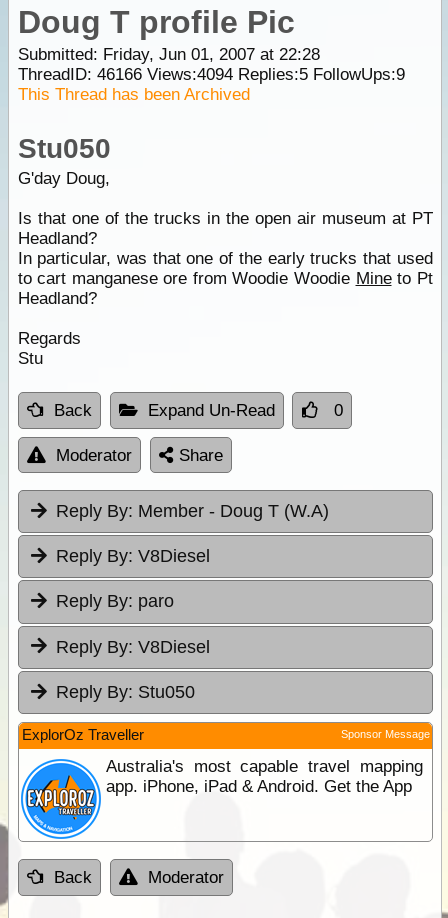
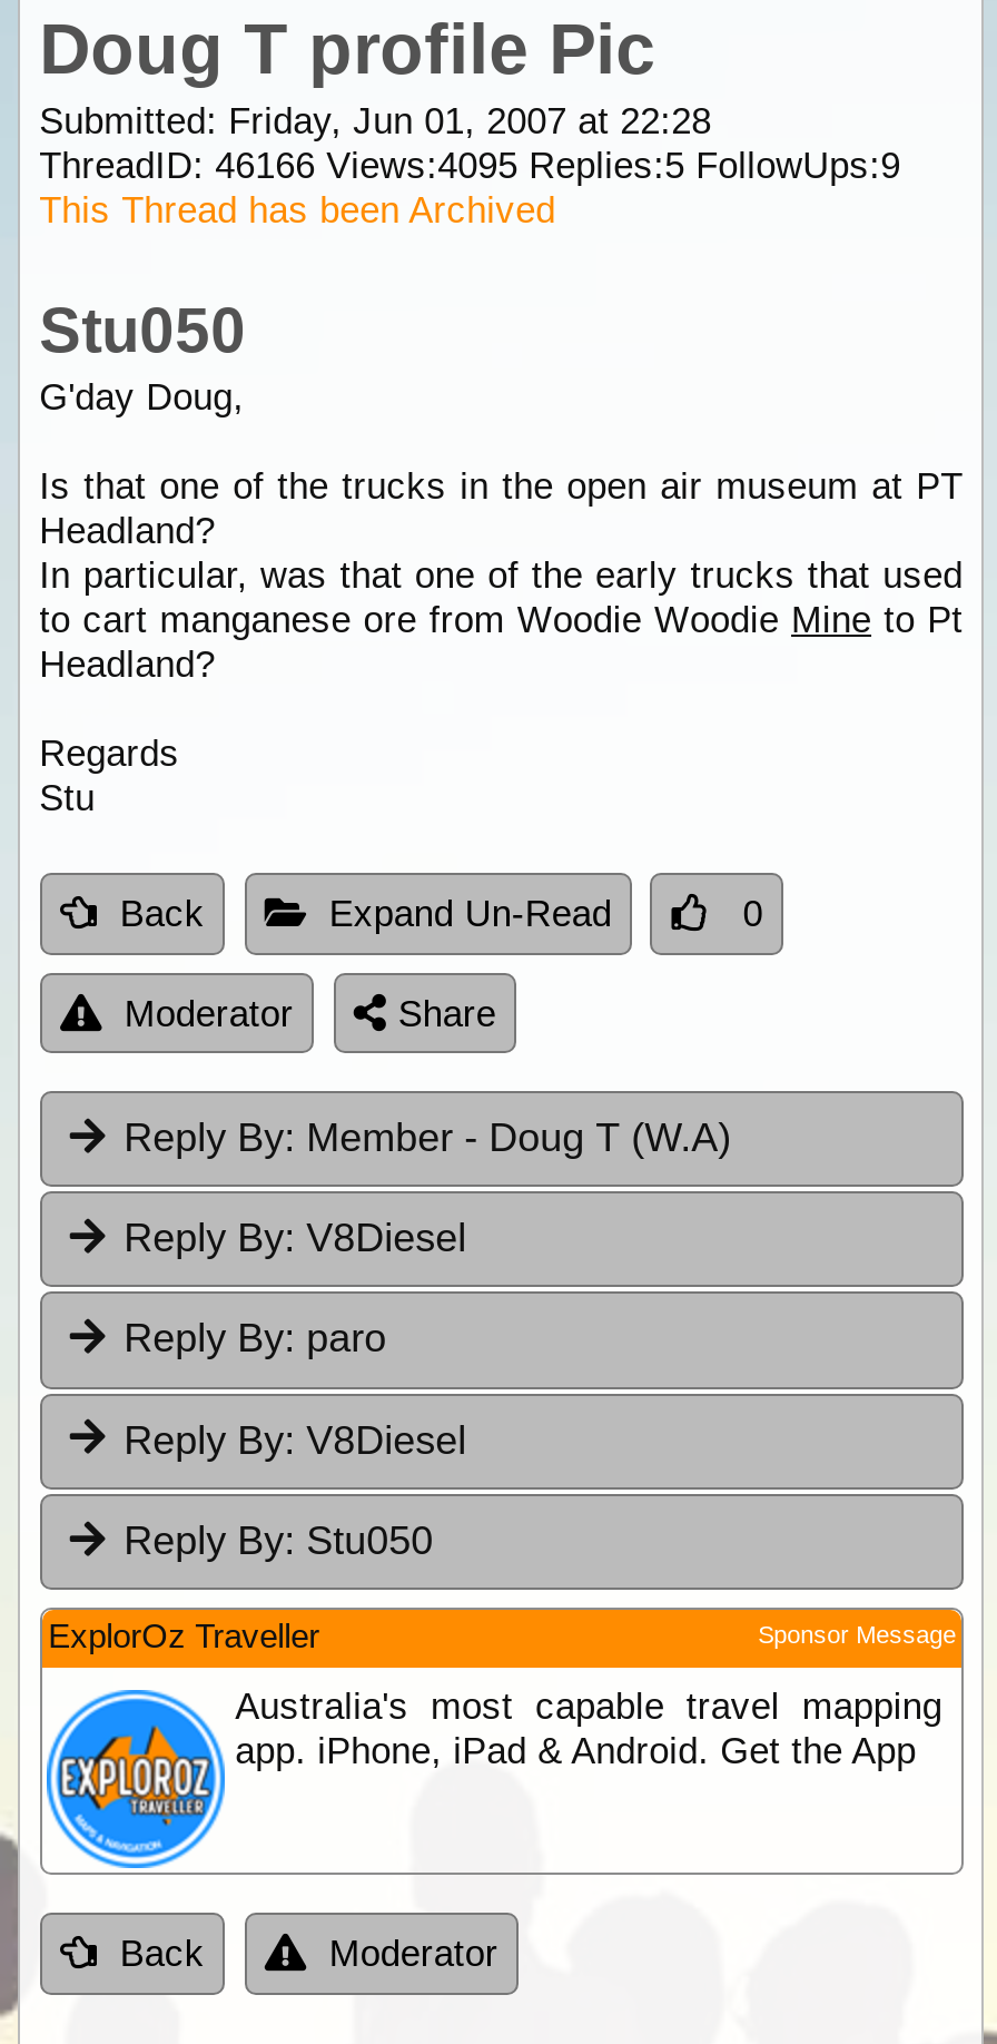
- ThreadID: 46166 Views:4094 Replies:5 FollowUps:9
+ ThreadID: 46166 Views:4095 Replies:5 FollowUps:9
